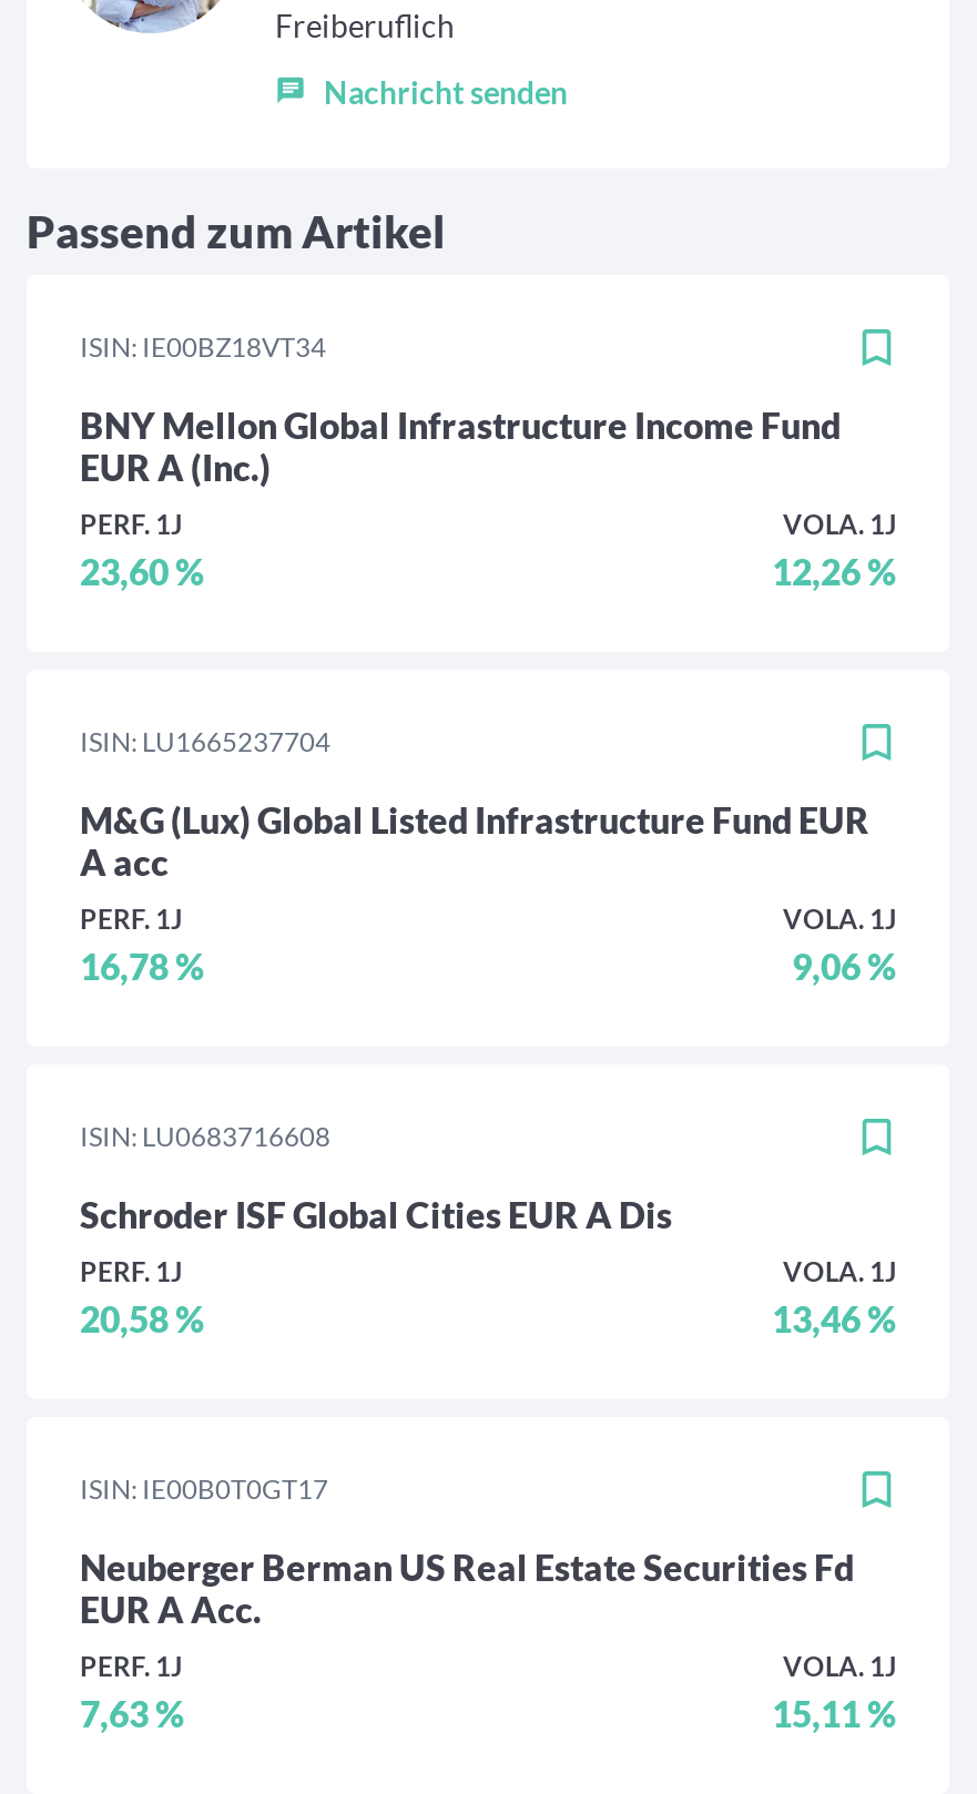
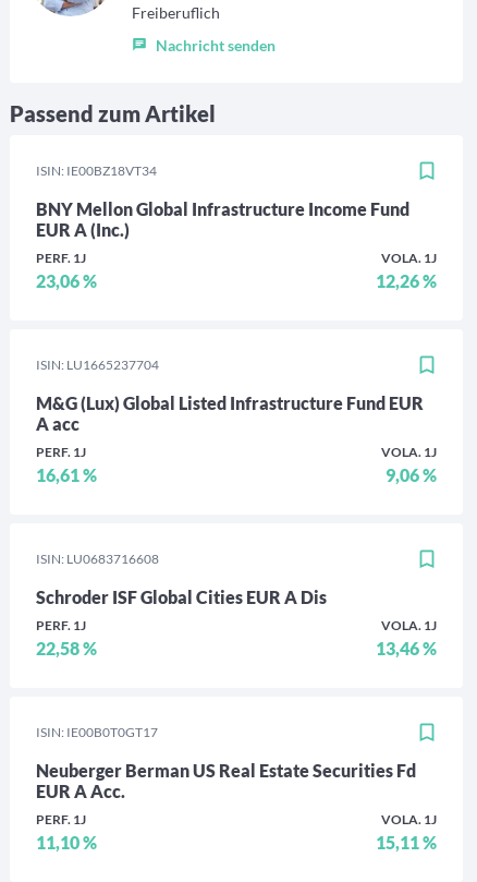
- 23,60 %
+ 23,06 %

- 16,78 %
+ 16,61 %

- 20,58 %
+ 22,58 %

- 7,63 %
+ 11,10 %
